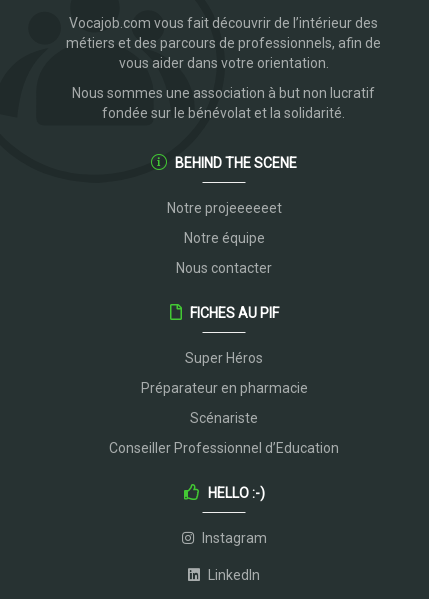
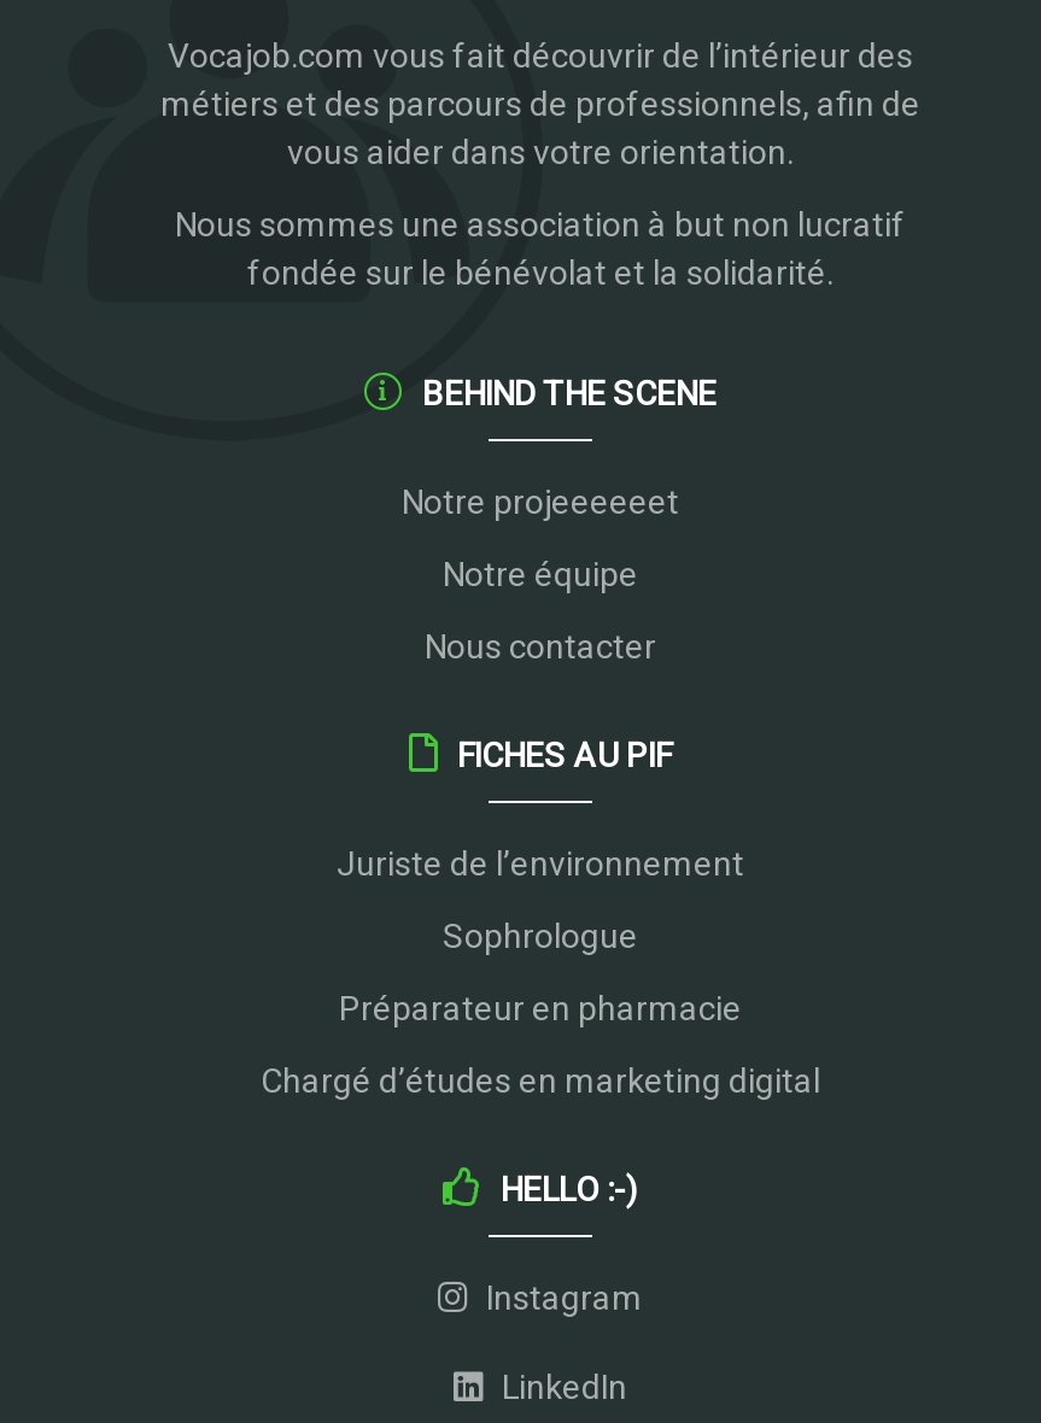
- Super Héros
+ Juriste de l’environnement
+ Sophrologue

moved down: Préparateur en pharmacie

- Scénariste
- Conseiller Professionnel d’Education
+ Chargé d’études en marketing digital
